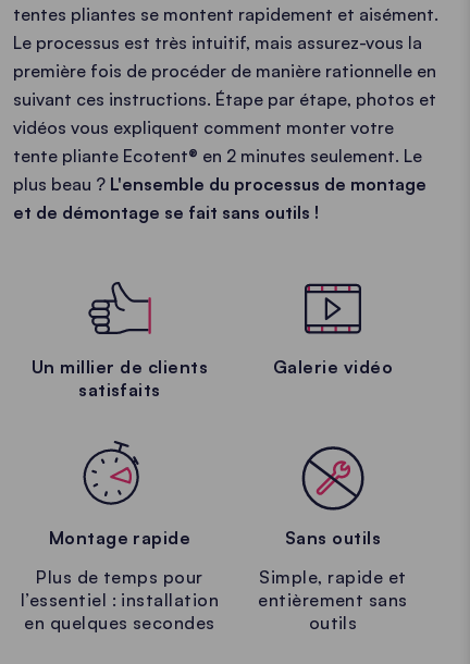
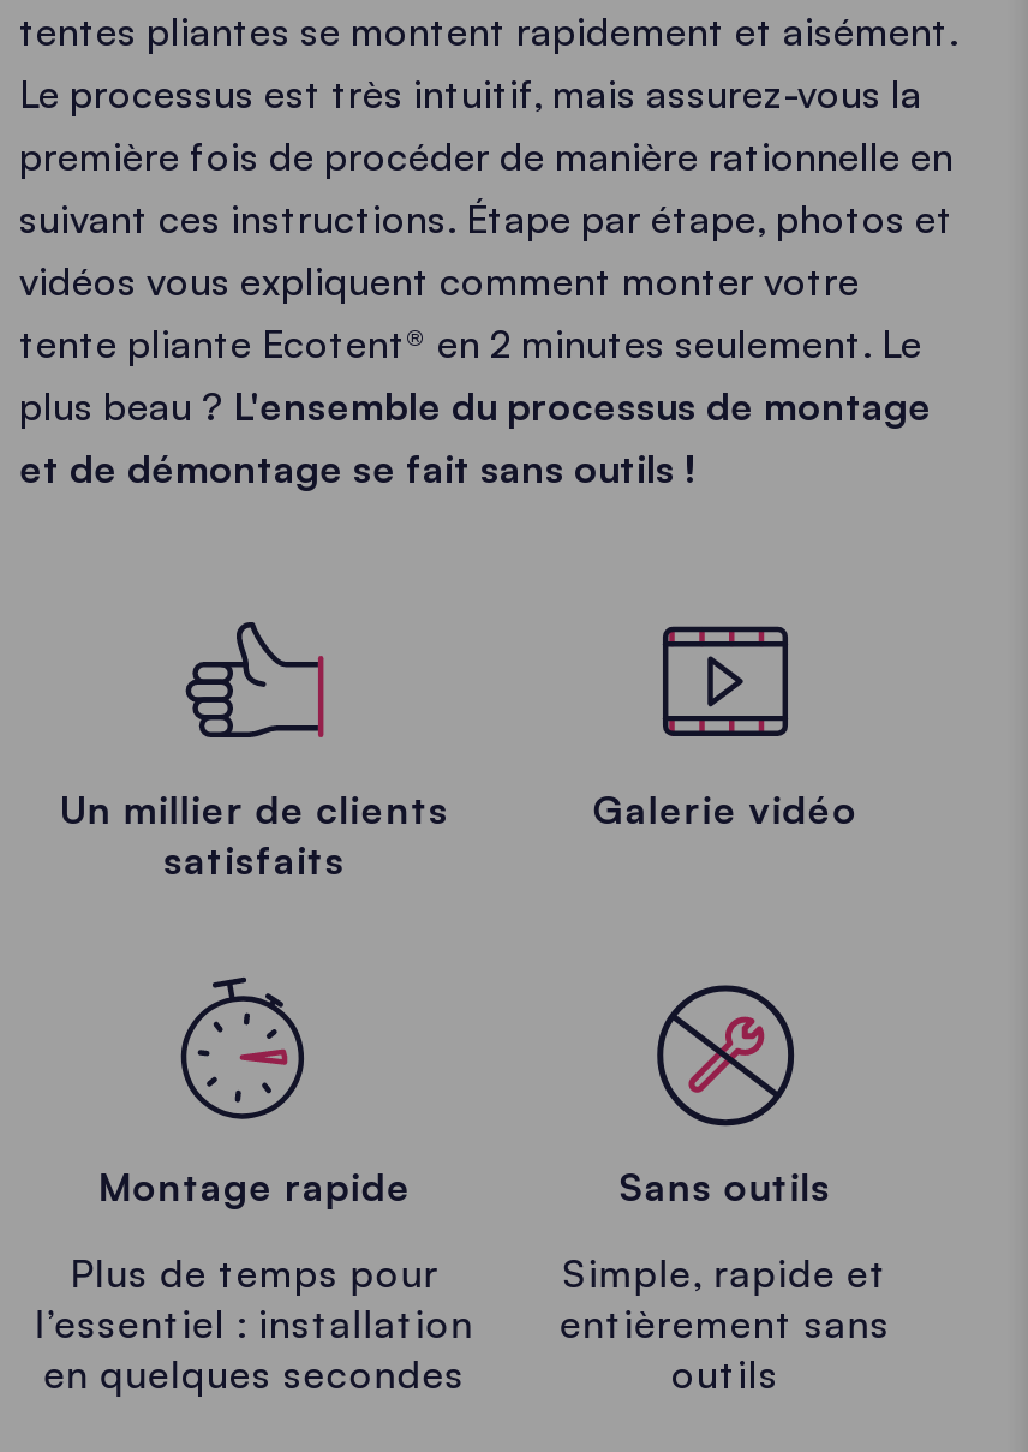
- [image]
+ [image]
